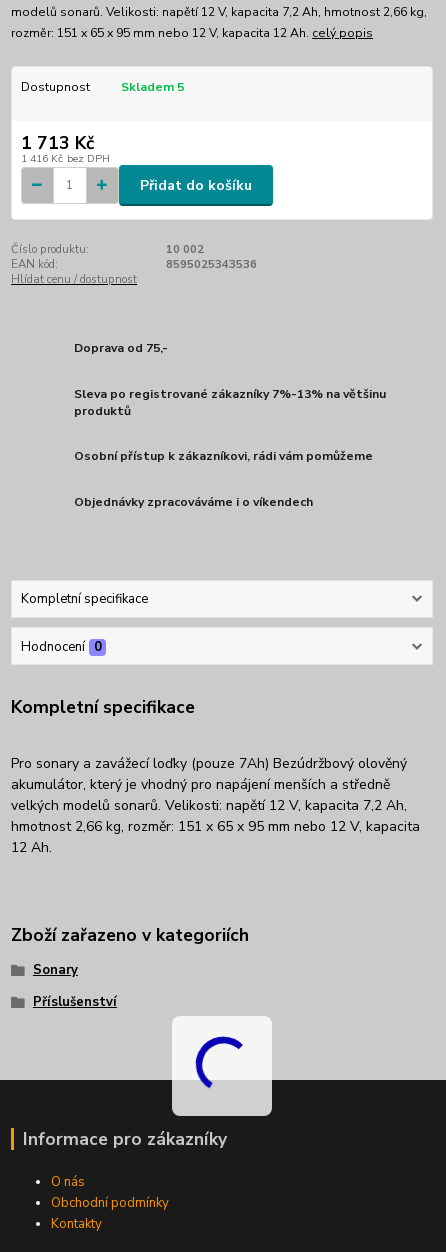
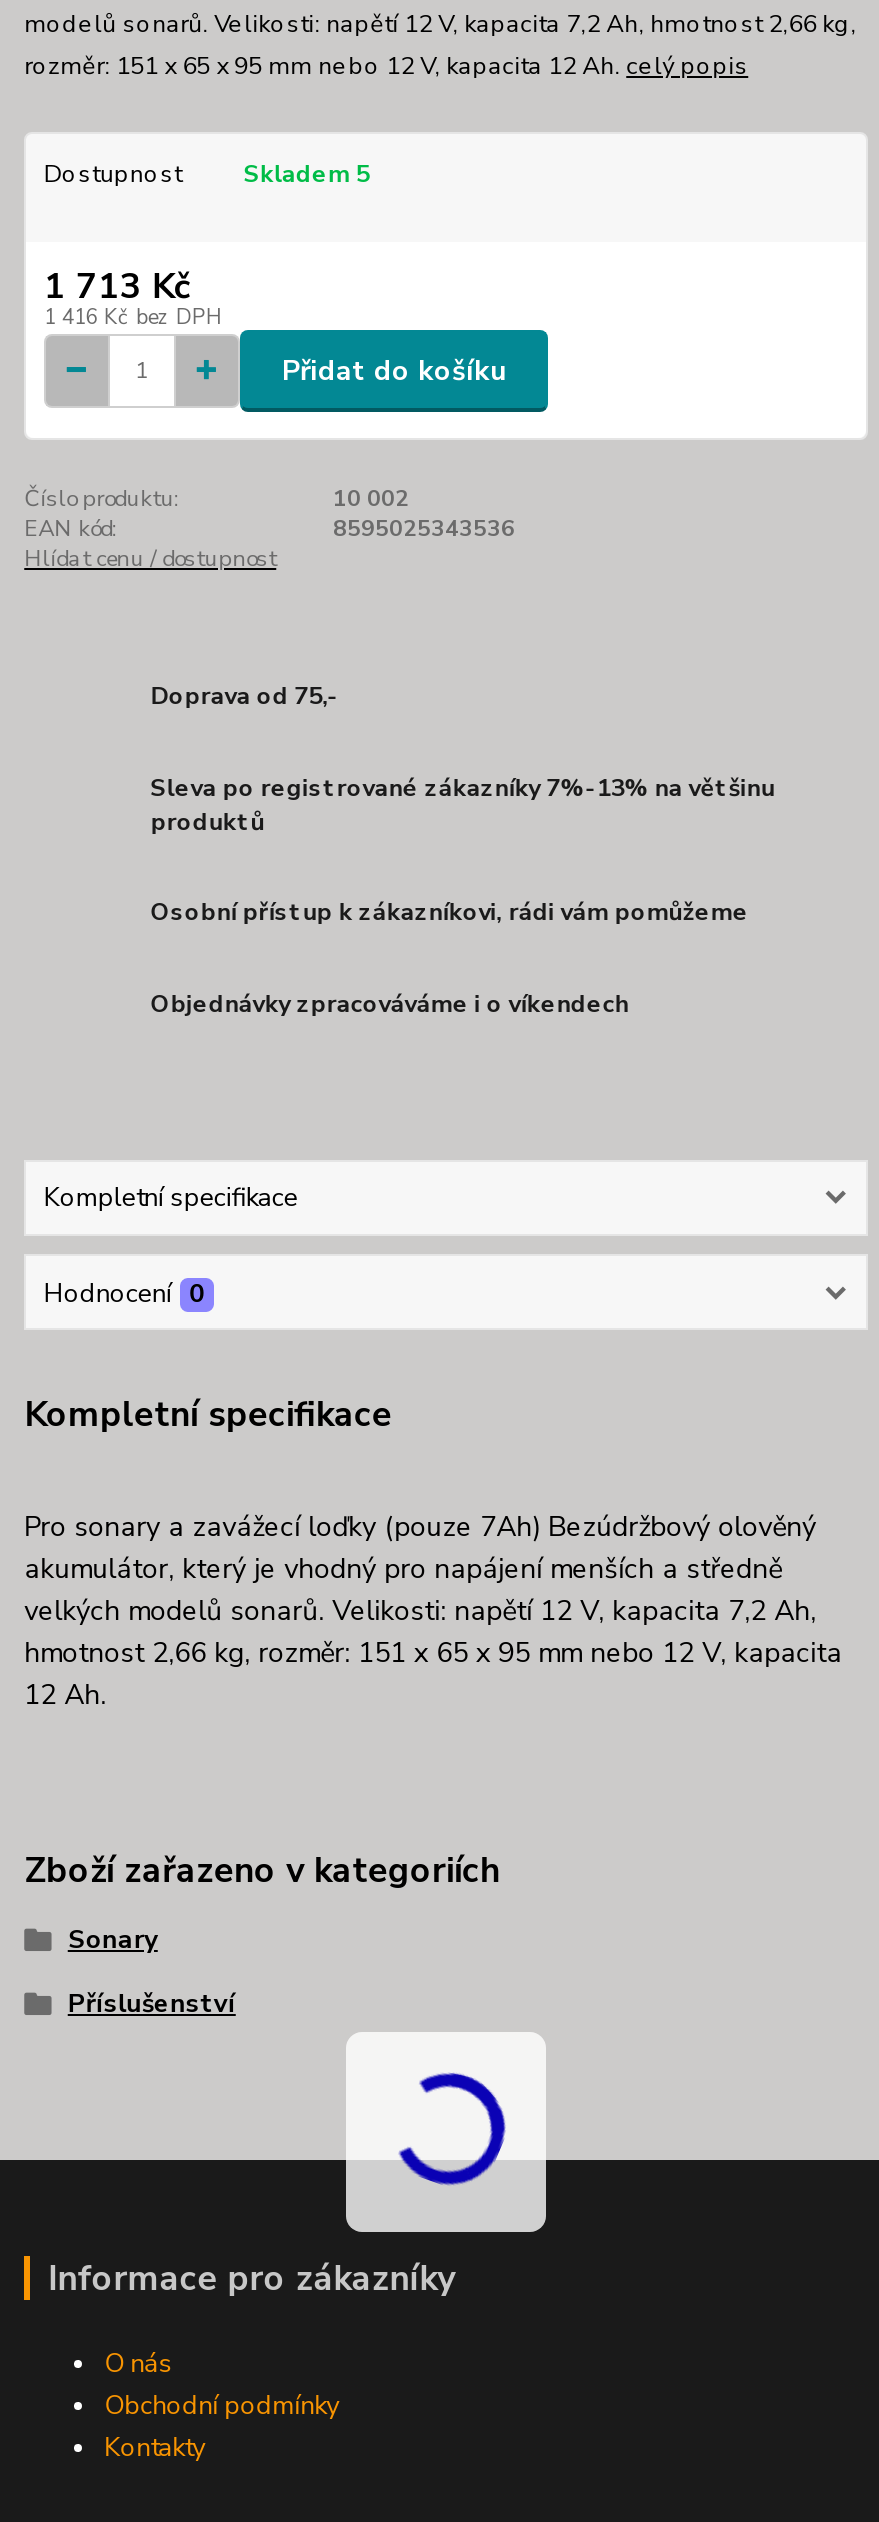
- [image]
+ [image]
